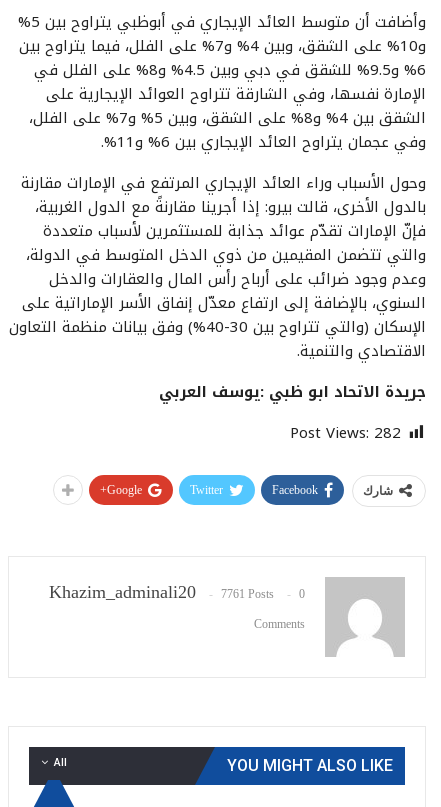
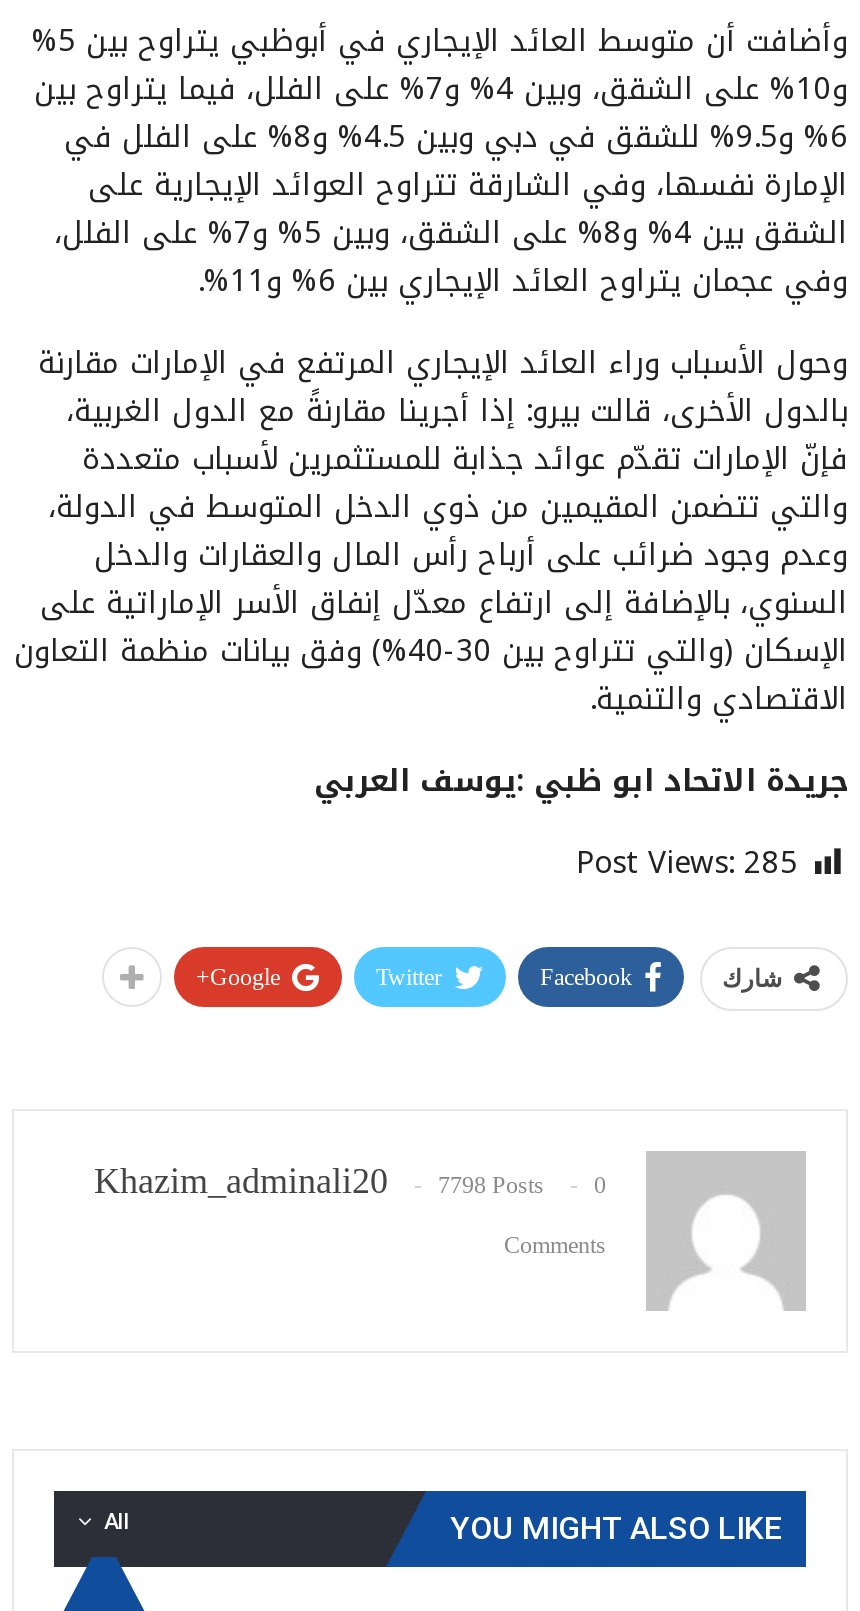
- Post Views: 282
+ Post Views: 285

- Khazim_adminali20 7761 Posts 0
+ Khazim_adminali20 7798 Posts 0
